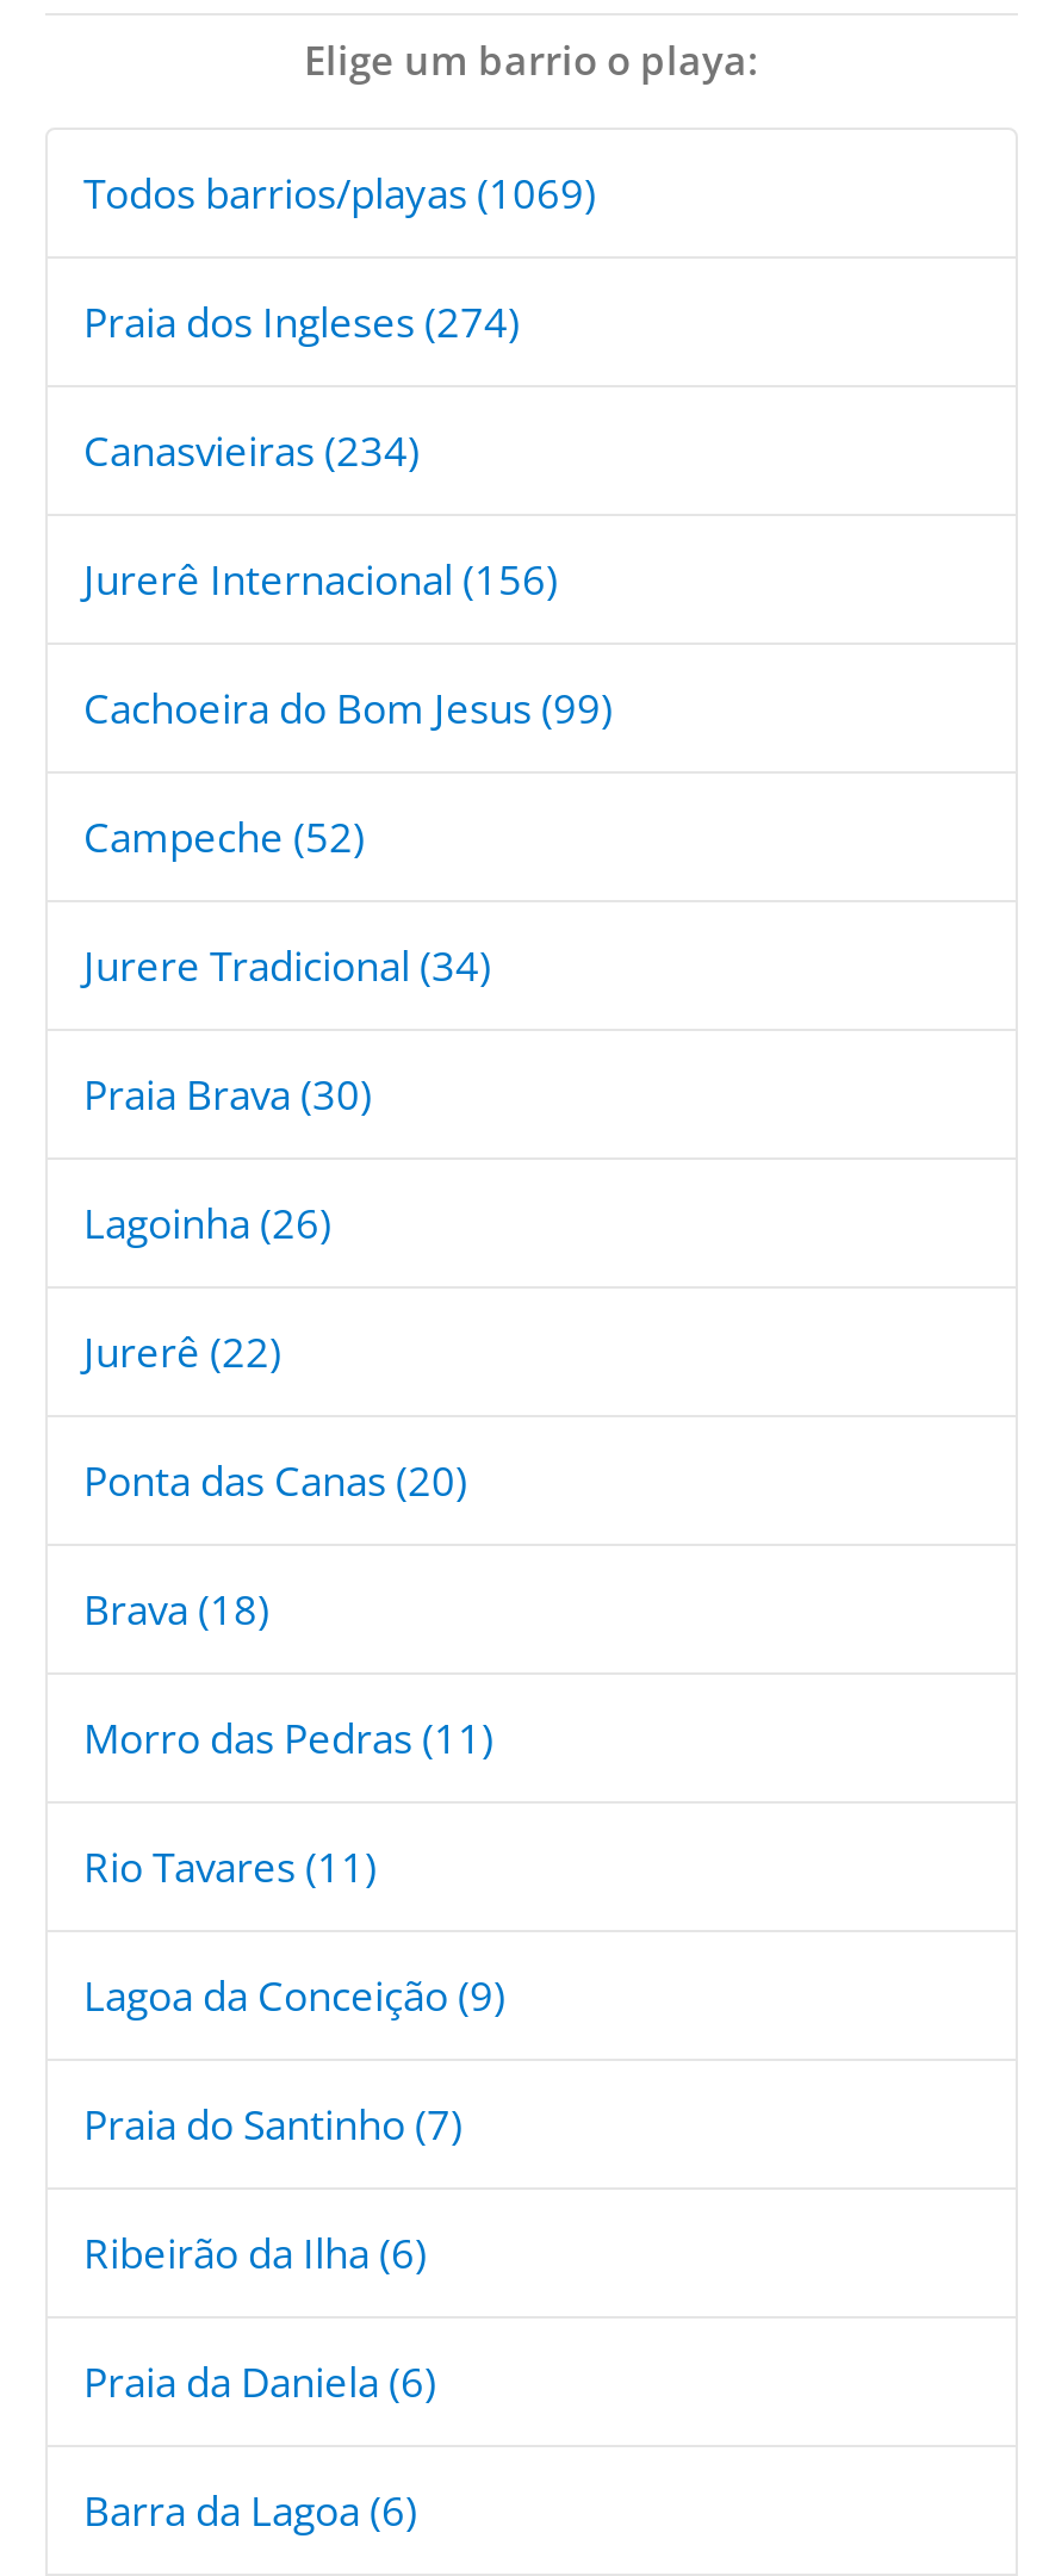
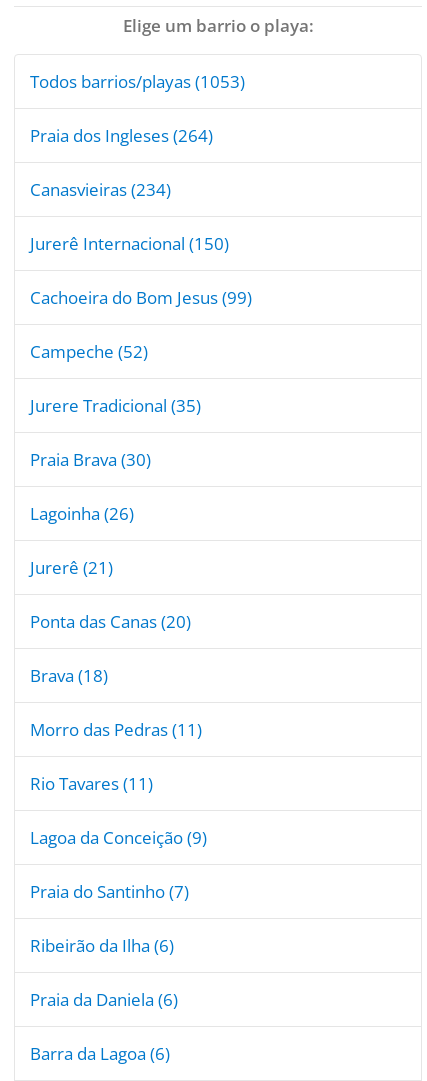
- Todos barrios/playas (1069)
+ Todos barrios/playas (1053)

- Praia dos Ingleses (274)
+ Praia dos Ingleses (264)

- Jurerê Internacional (156)
+ Jurerê Internacional (150)

- Jurere Tradicional (34)
+ Jurere Tradicional (35)

- Jurerê (22)
+ Jurerê (21)
